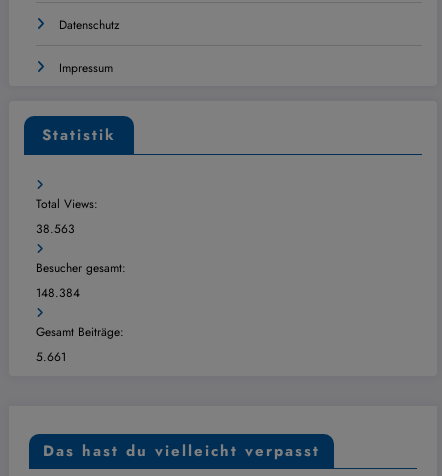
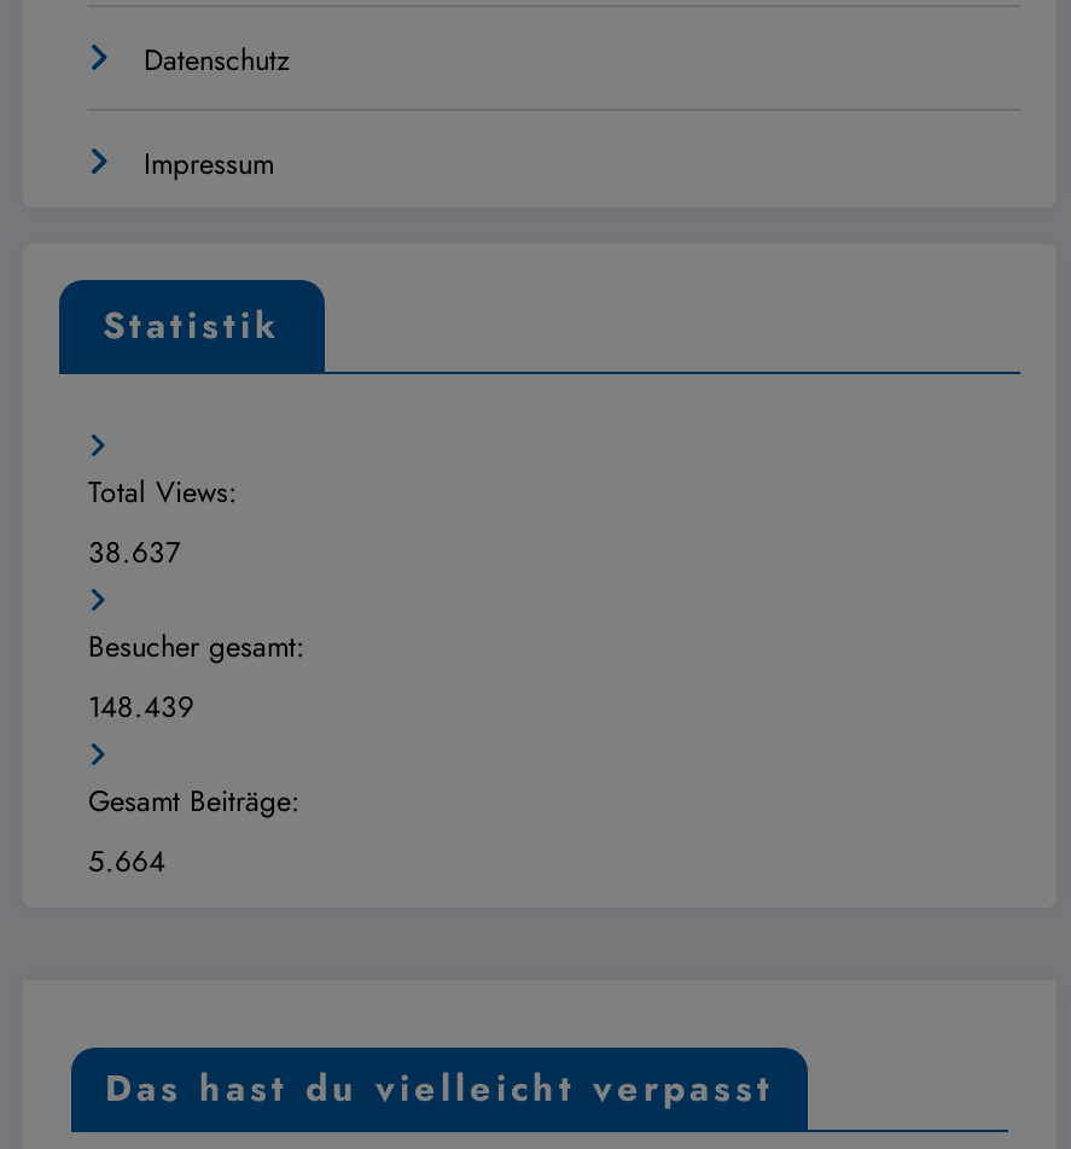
- 38.563
+ 38.637

- 148.384
+ 148.439

- 5.661
+ 5.664
